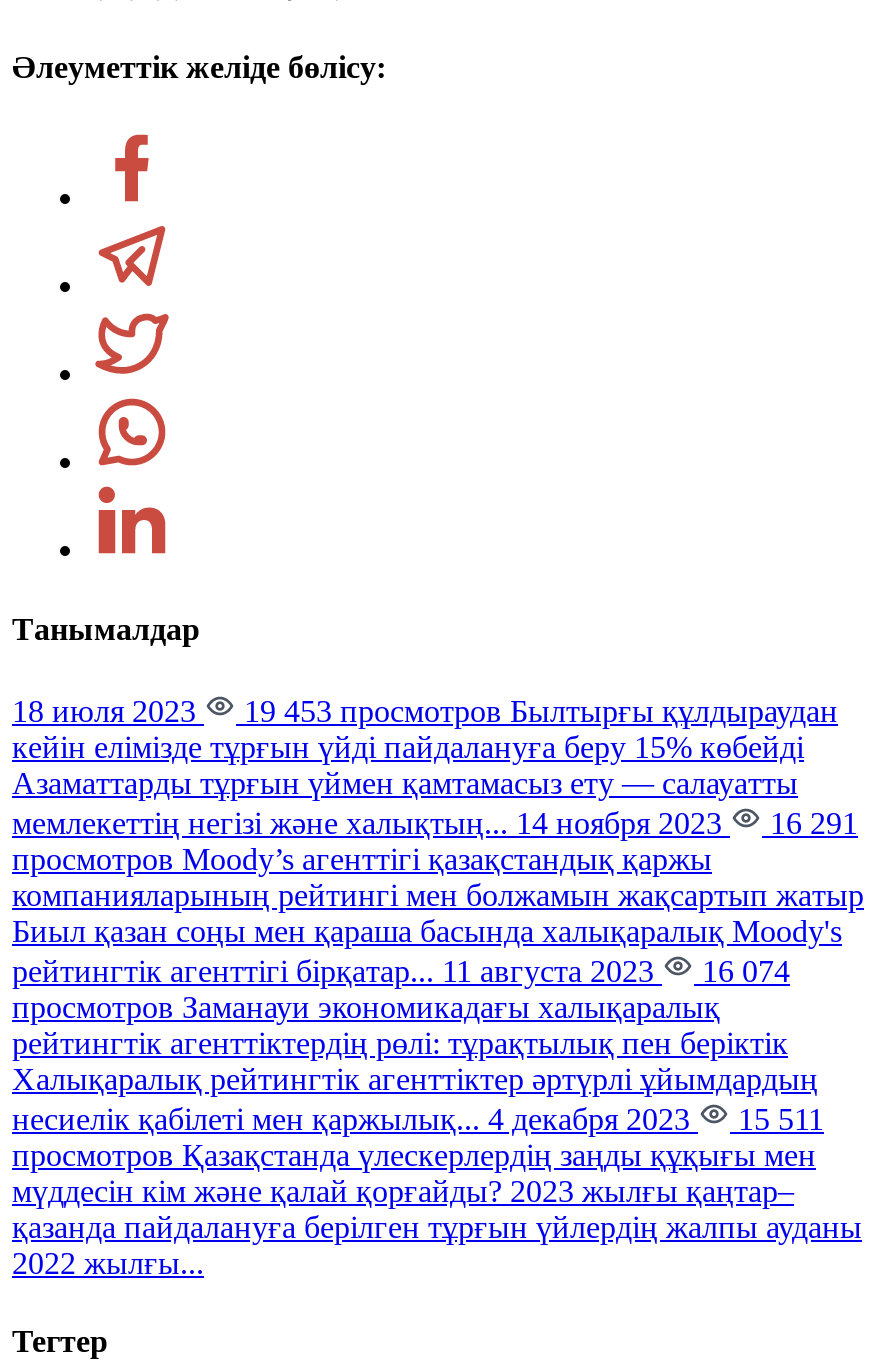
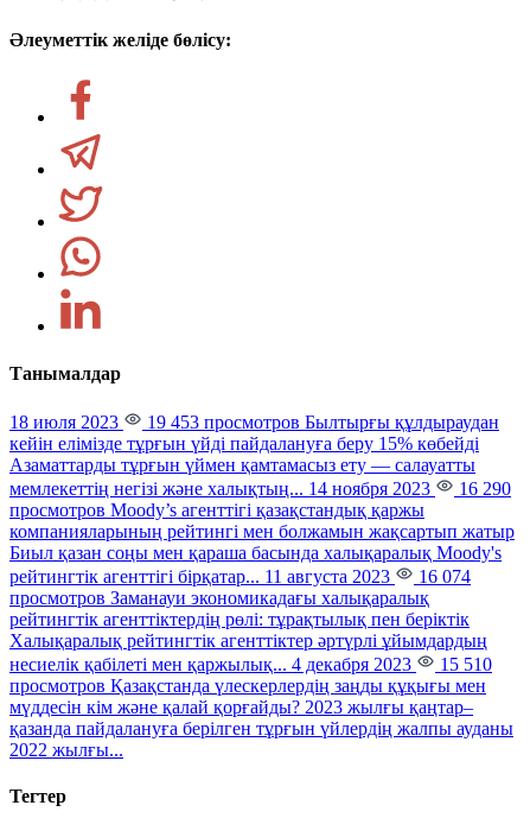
- мемлекеттің негізі және халықтың... 14 ноября 2023 16 291
+ мемлекеттің негізі және халықтың... 14 ноября 2023 16 290

- несиелік қабілеті мен қаржылық... 4 декабря 2023 15 511
+ несиелік қабілеті мен қаржылық... 4 декабря 2023 15 510
